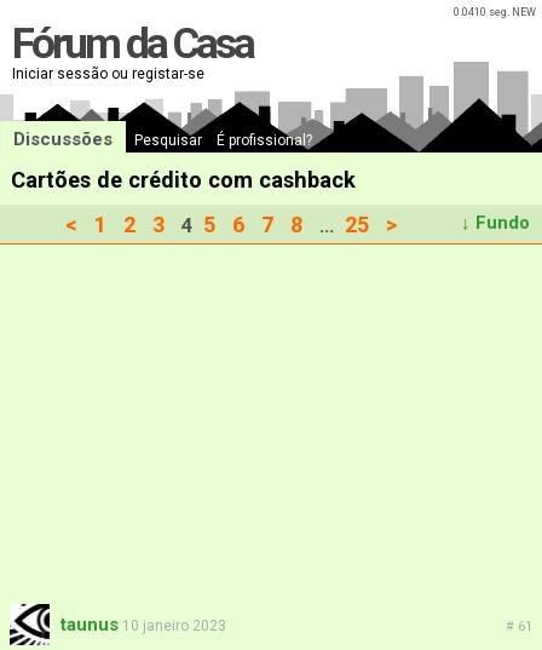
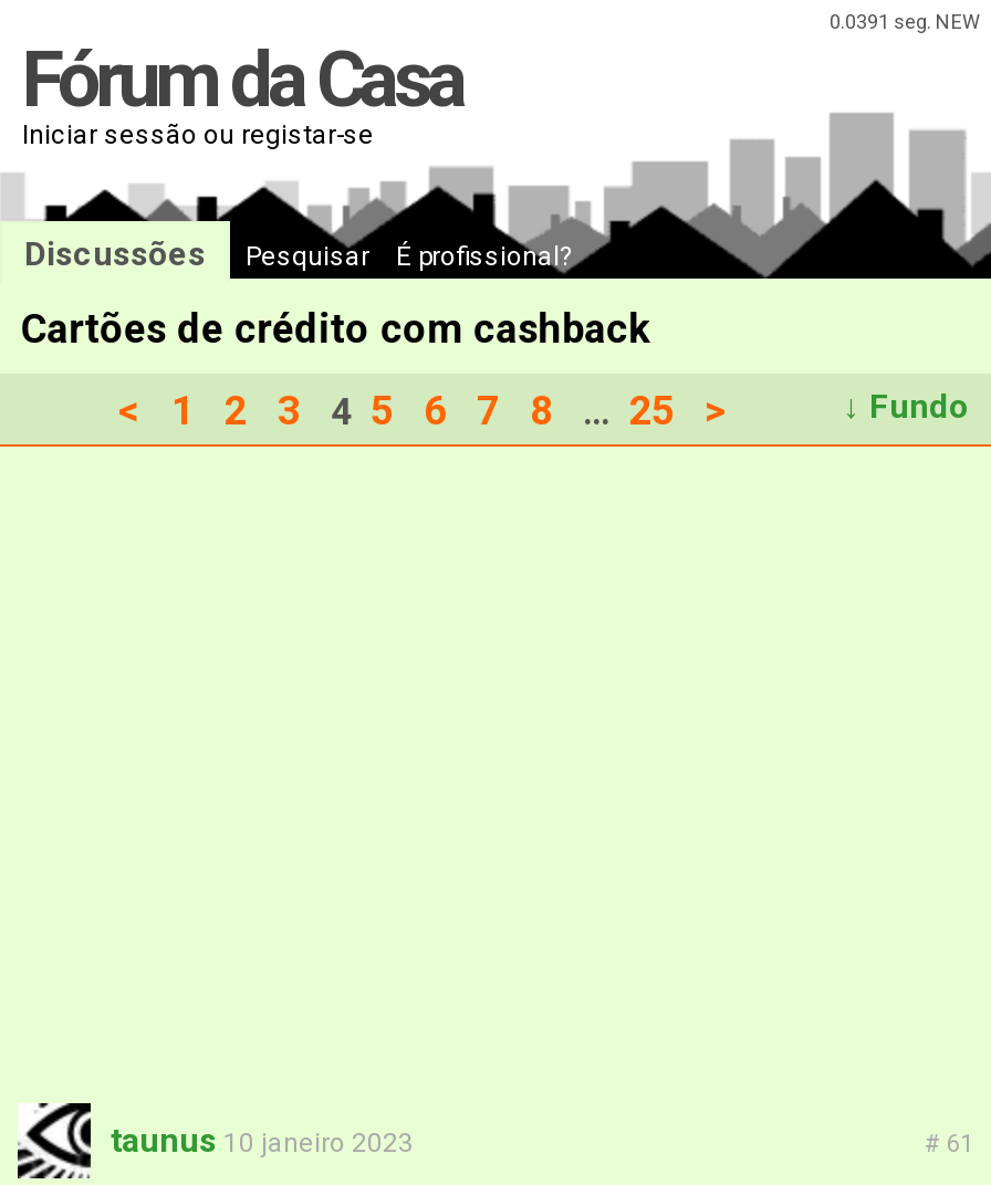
- 0.0410 seg. NEW
+ 0.0391 seg. NEW
